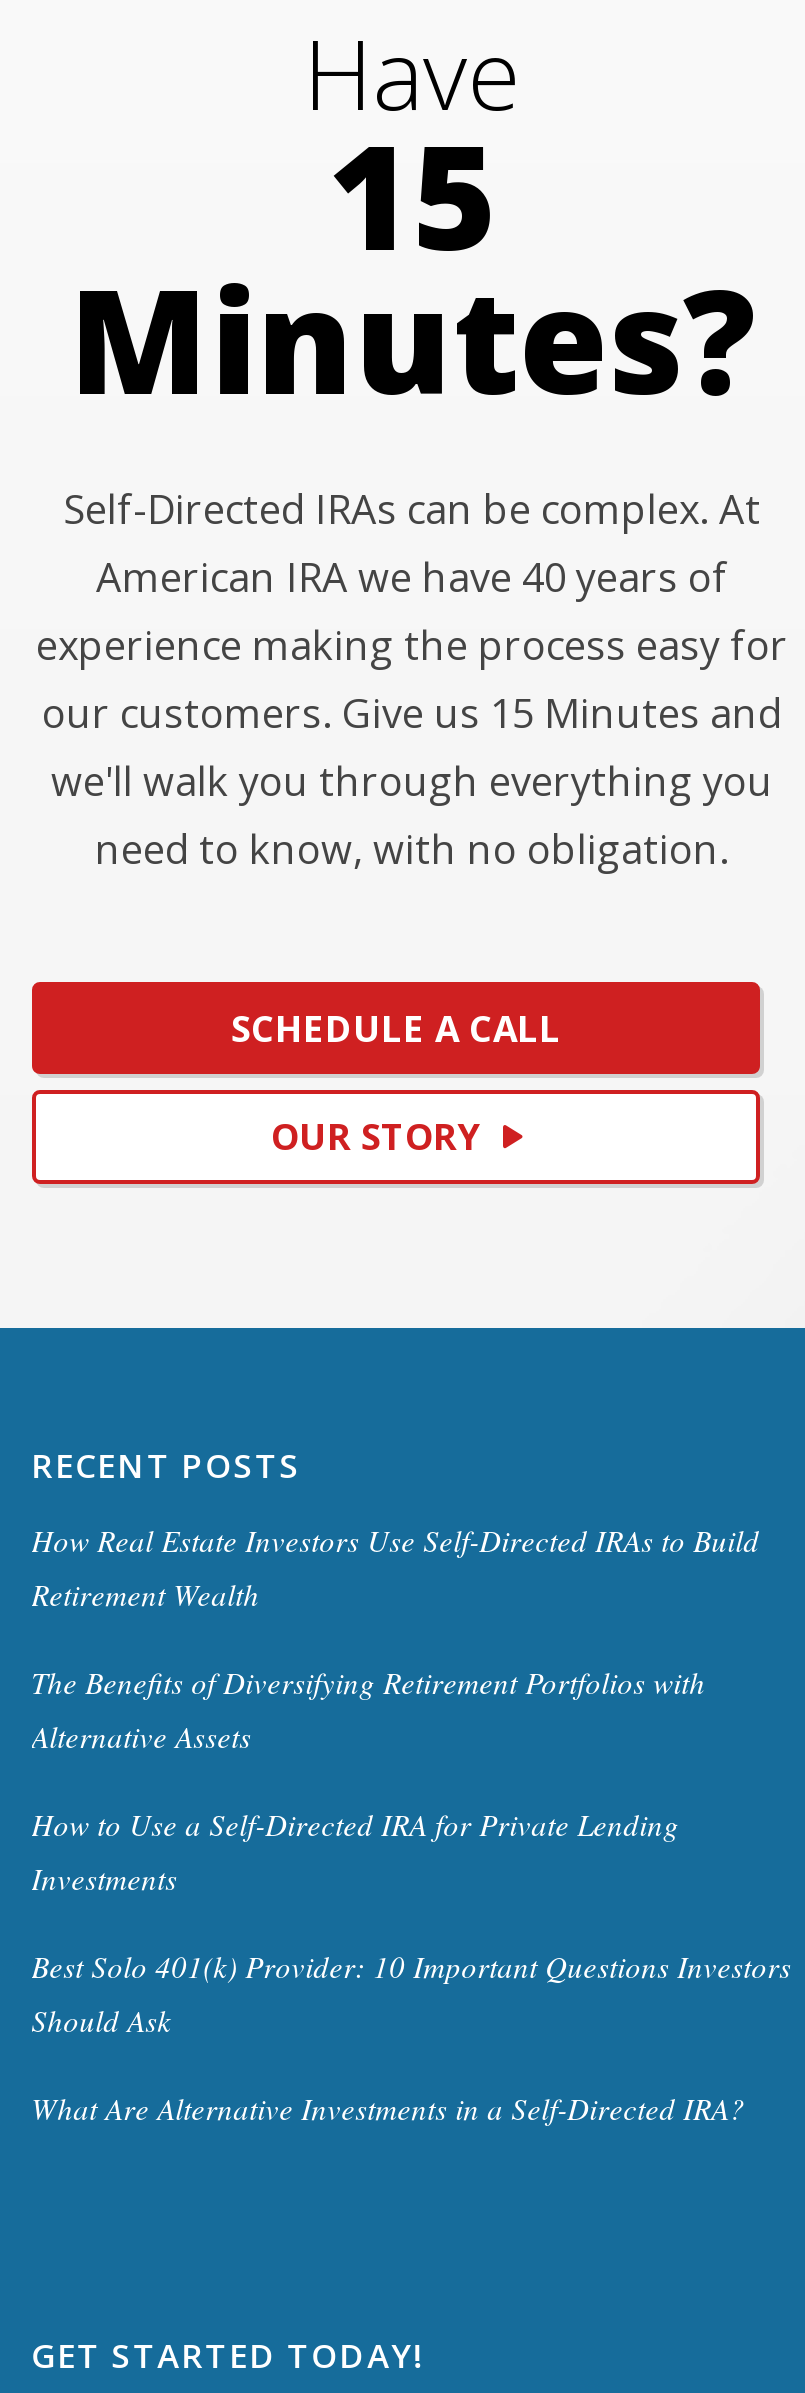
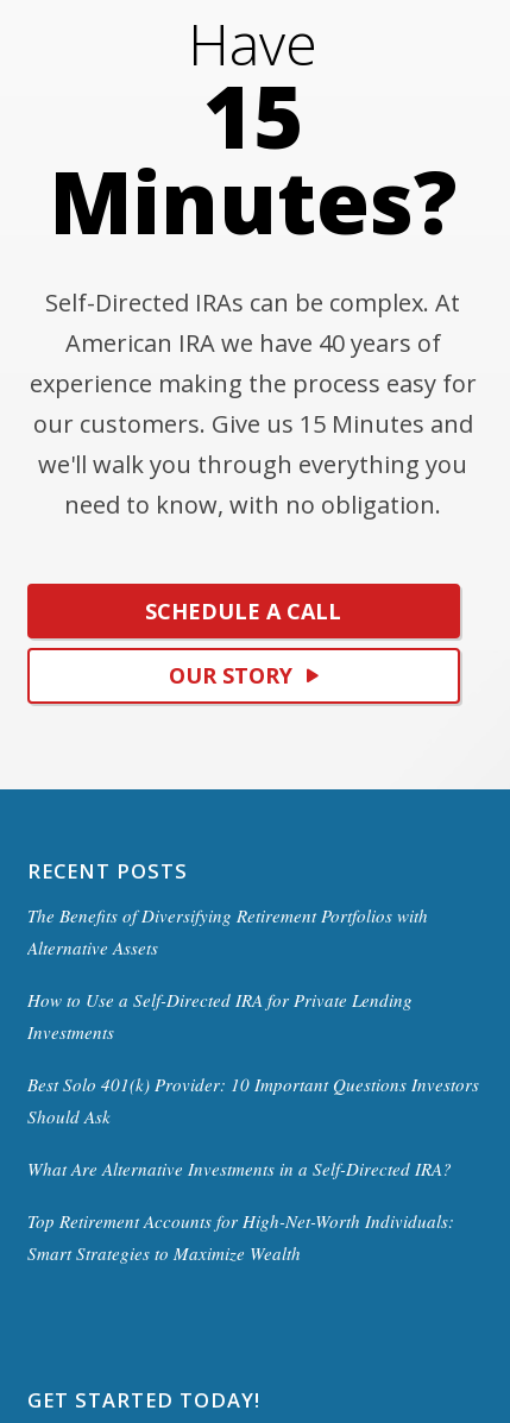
- How Real Estate Investors Use Self-Directed IRAs to Build
- Retirement Wealth

moved up: The Benefits of Diversifying Retirement Portfolios with | Alternative Assets | How to Use a Self-Directed IRA for Private Lending | Investments | Best Solo 401(k) Provider: 10 Important Questions Investors | Should Ask | What Are Alternative Investments in a Self-Directed IRA?

+ Top Retirement Accounts for High-Net-Worth Individuals:
+ Smart Strategies to Maximize Wealth
